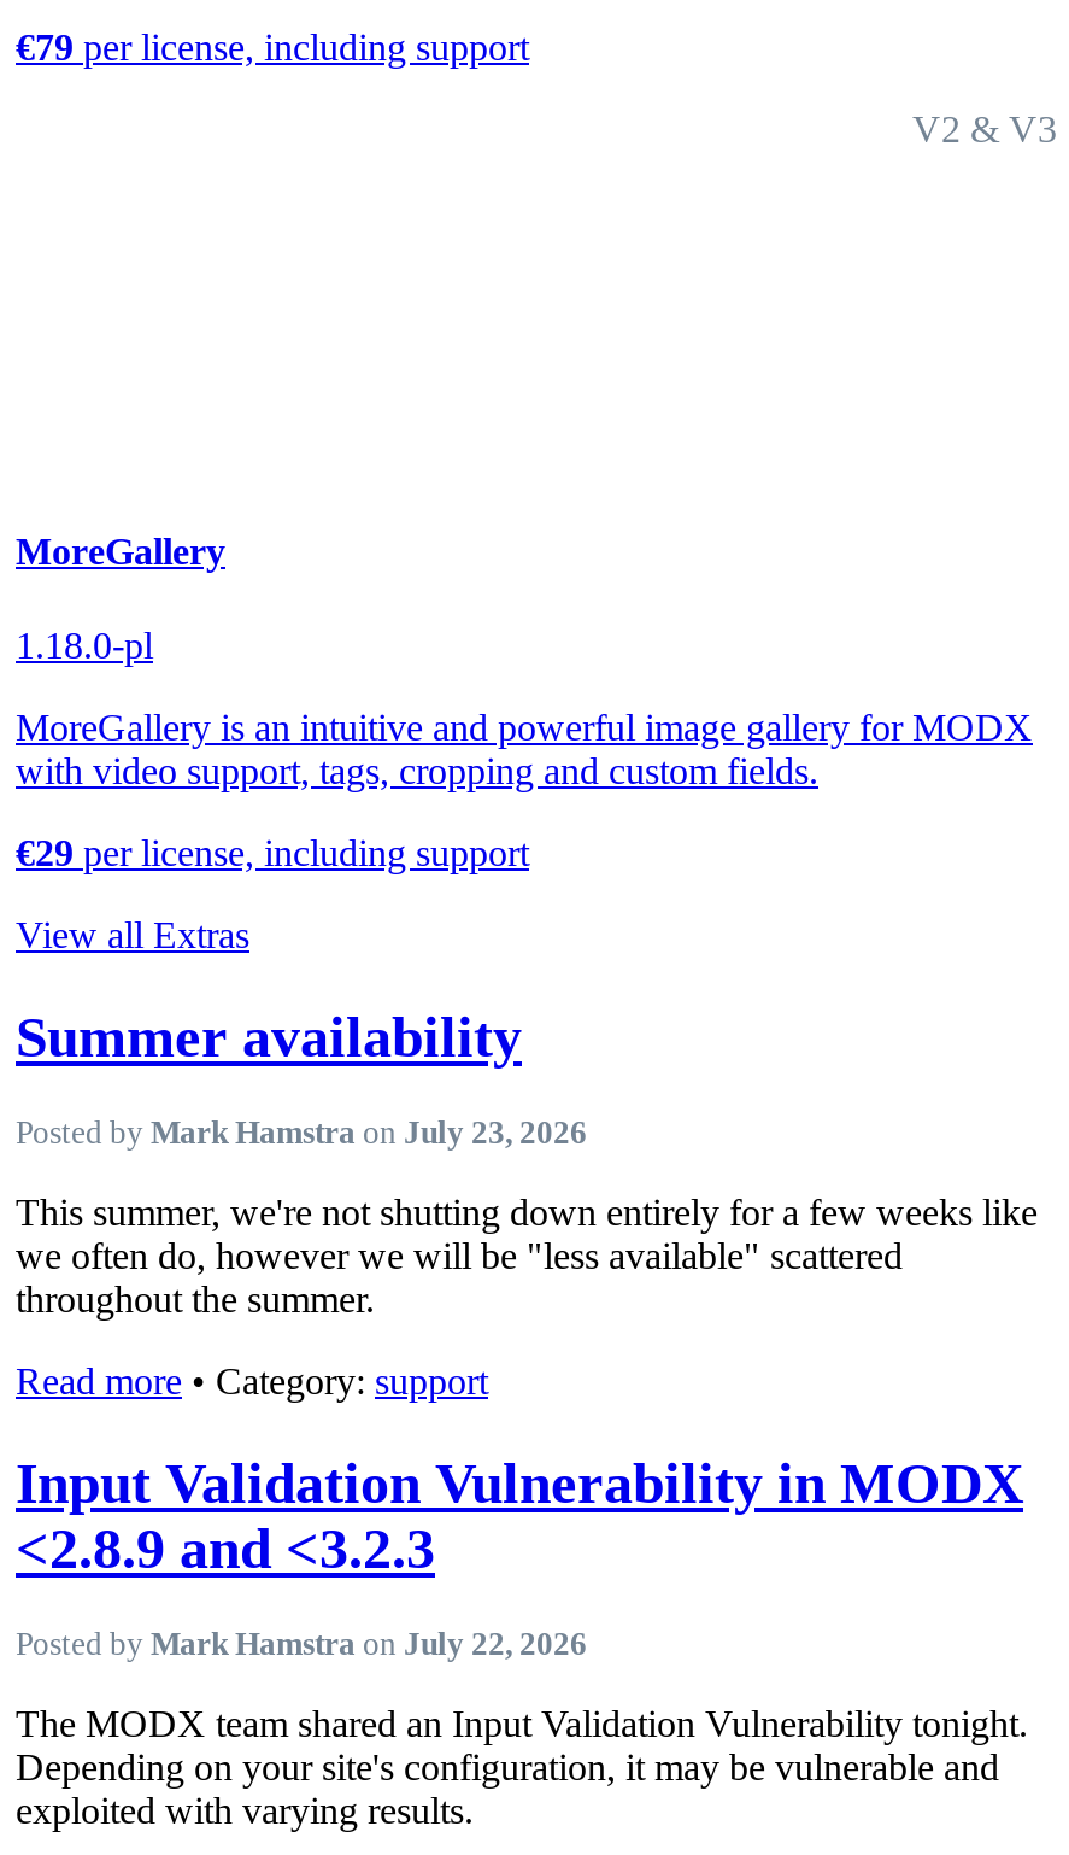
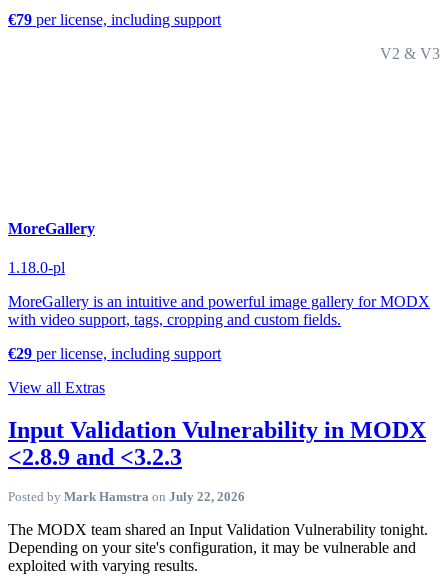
- Summer availability
- Posted by Mark Hamstra on July 23, 2026
- This summer, we're not shutting down entirely for a few weeks like
- we often do, however we will be "less available" scattered
- throughout the summer.
- Read more • Category: support
